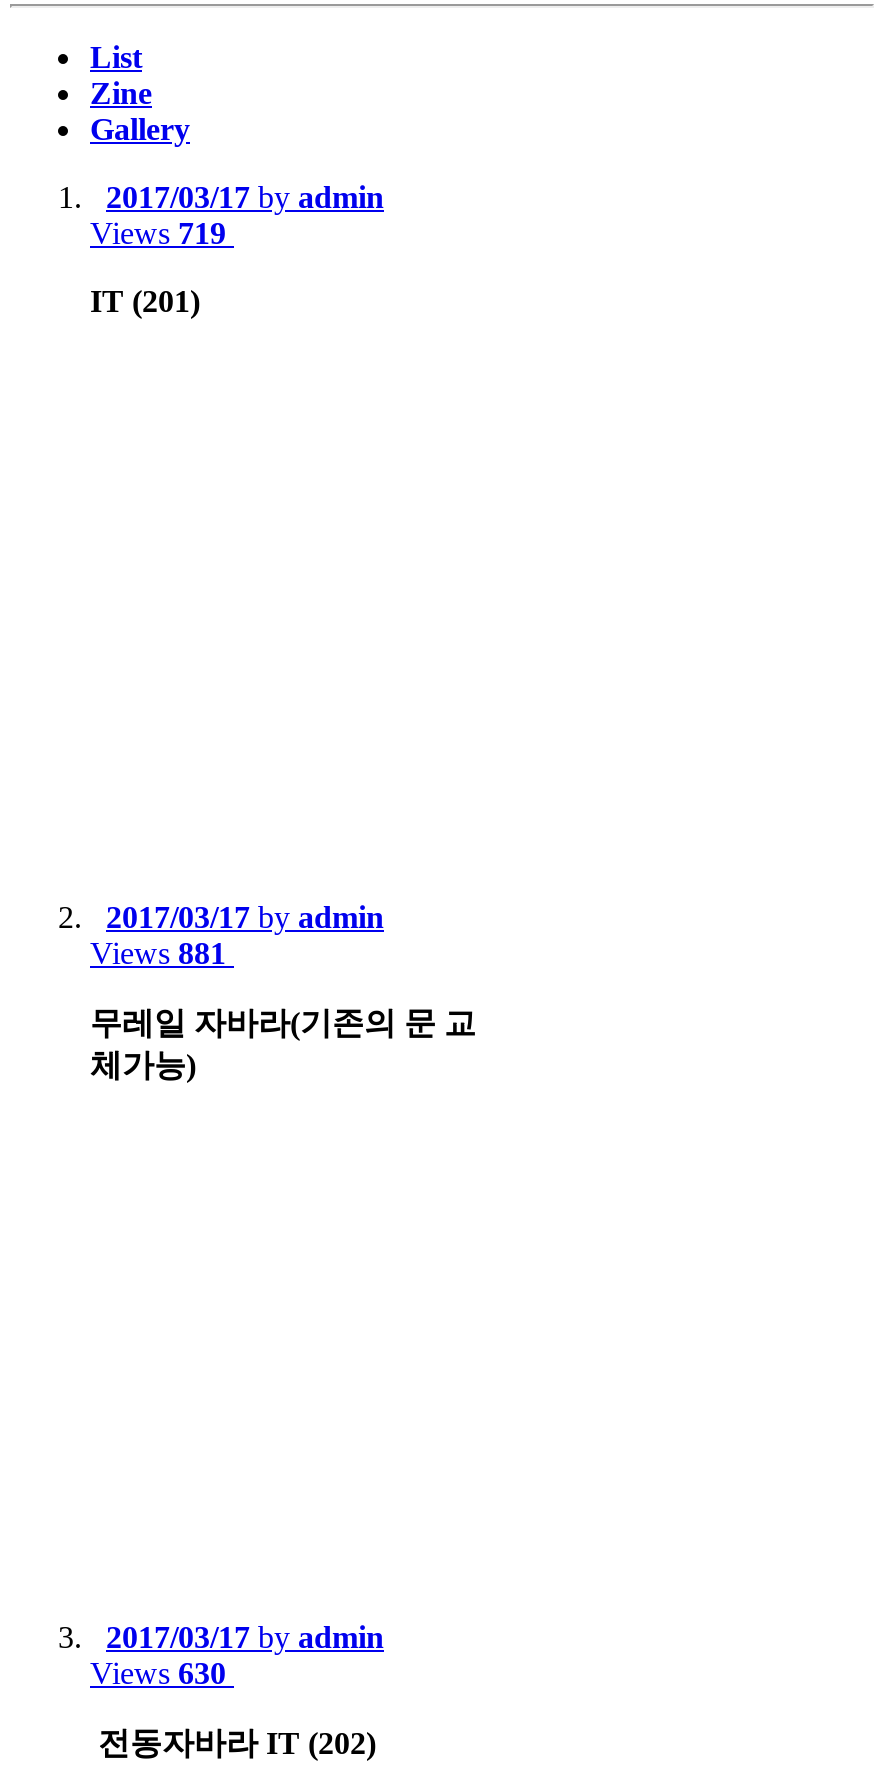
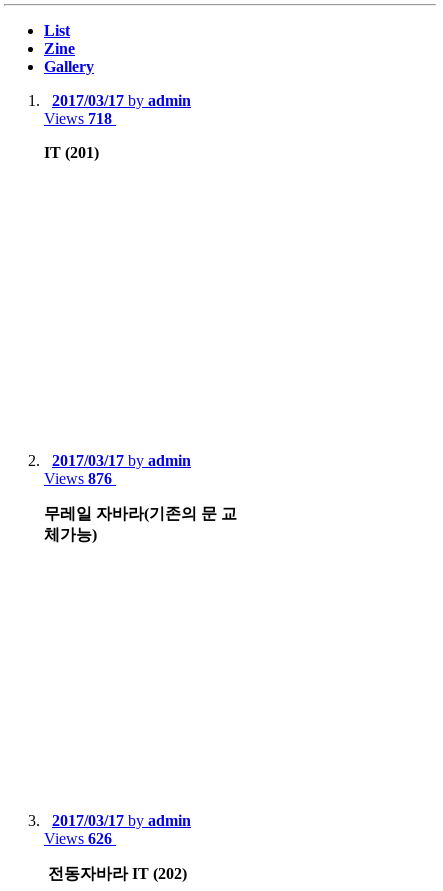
- Views 719
+ Views 718

- Views 881
+ Views 876

- Views 630
+ Views 626
